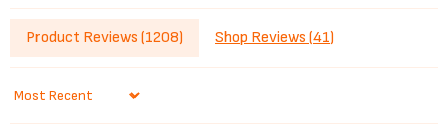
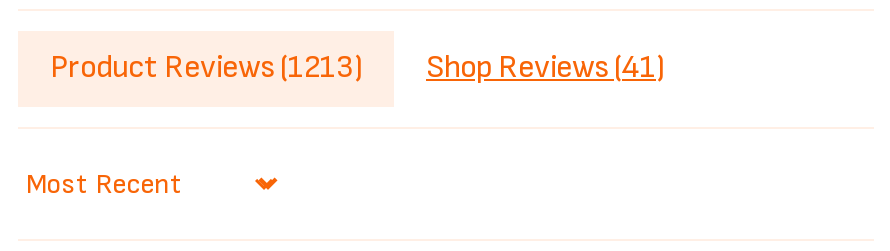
- Product Reviews (1208)
+ Product Reviews (1213)
